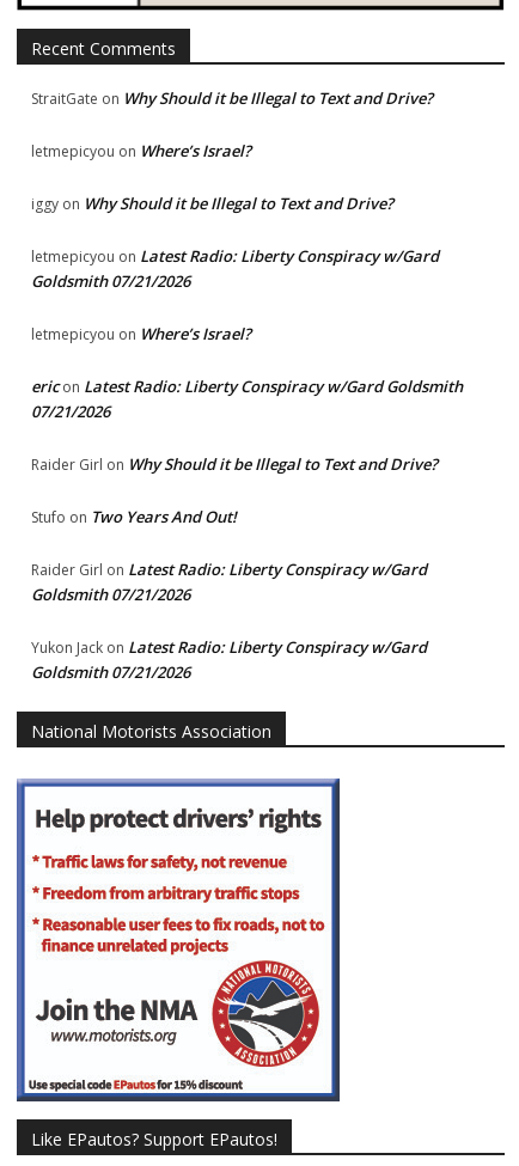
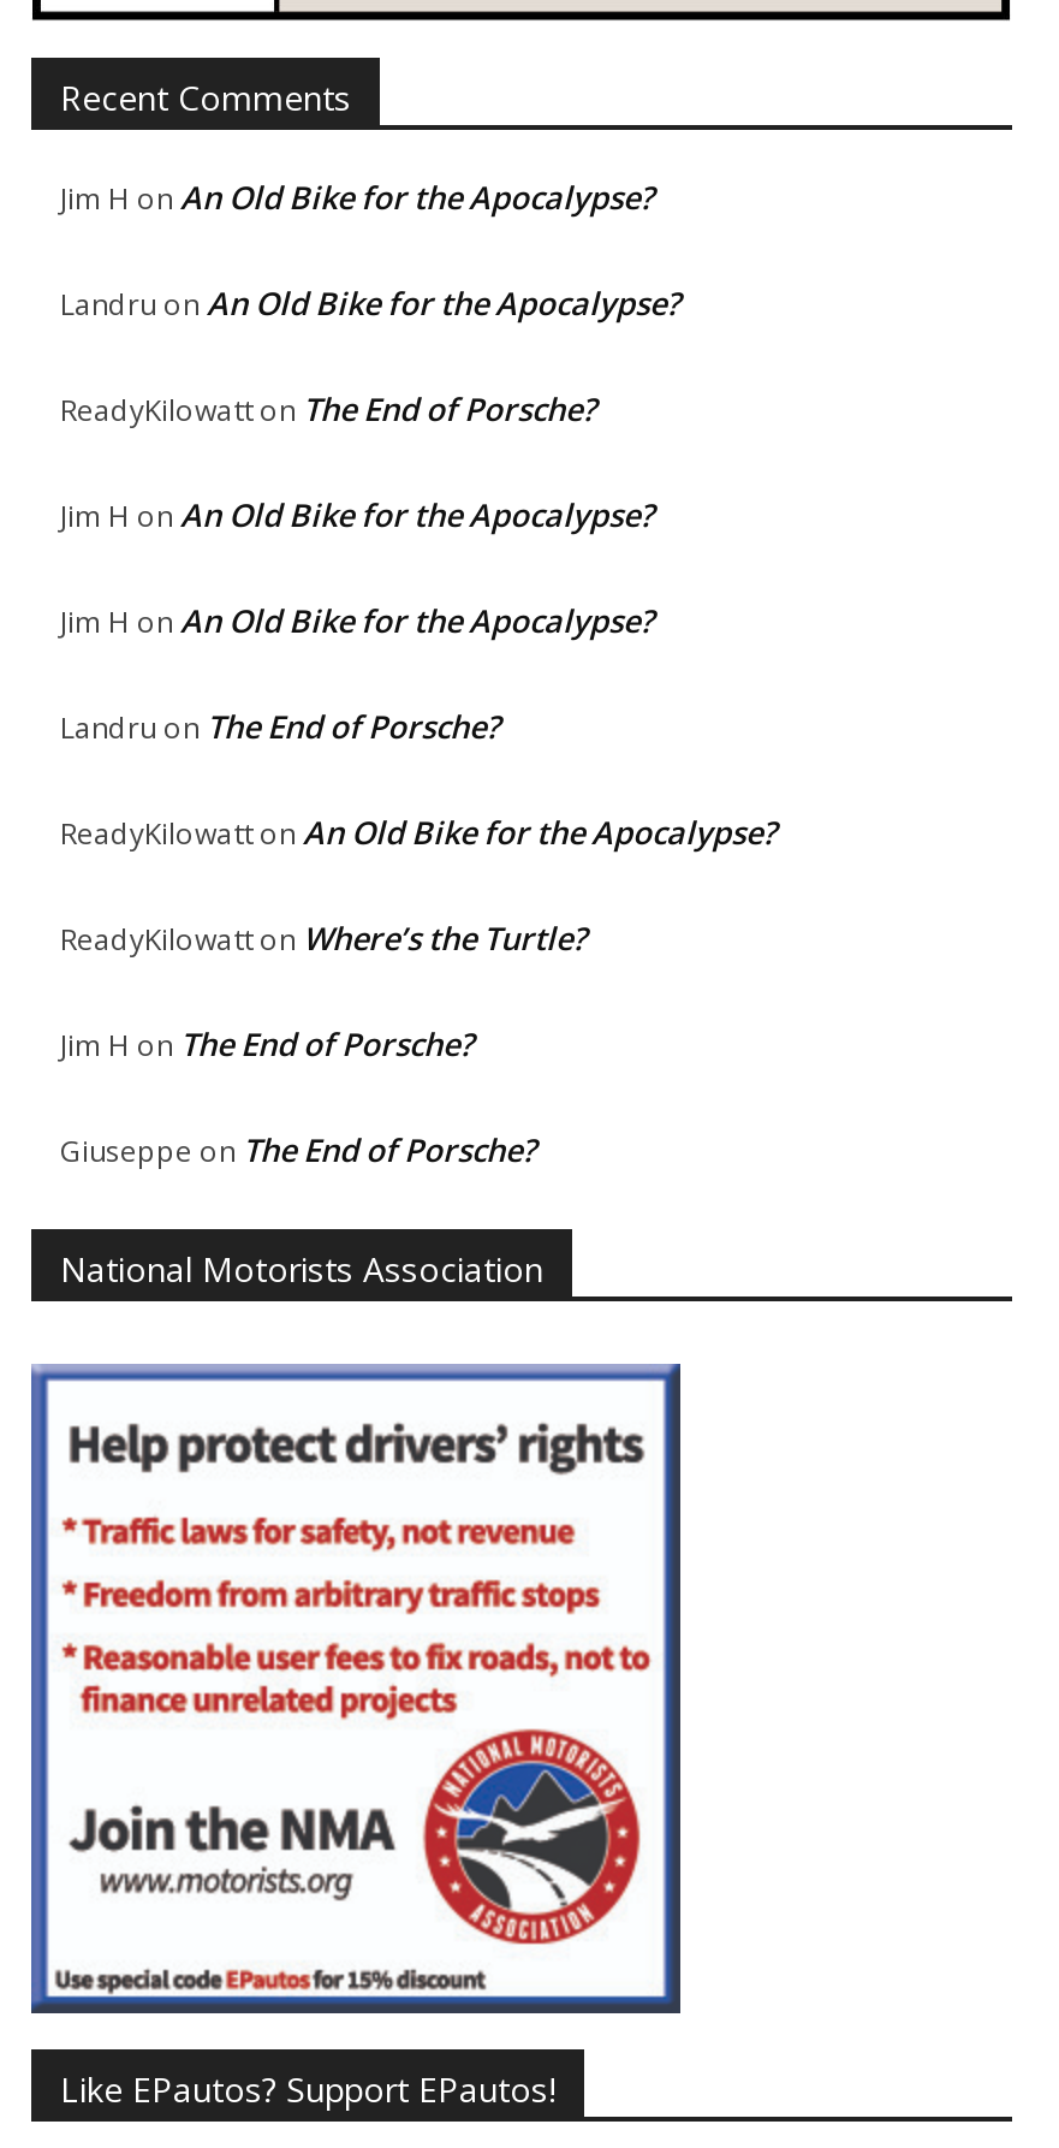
- StraitGate on Why Should it be Illegal to Text and Drive?
+ Jim H on An Old Bike for the Apocalypse?

- letmepicyou on Where’s Israel?
+ Landru on An Old Bike for the Apocalypse?

- iggyon Why Should it be Illegal to Text and Drive?
+ ReadyKilowatton The End of Porsche?

- letmepicyou on Latest Radio: Liberty Conspiracy w/Gard
- Goldsmith 07/21/2026
+ Jim H on An Old Bike for the Apocalypse?

- letmepicyou on Where’s Israel?
+ Jim H on An Old Bike for the Apocalypse?

- ericon Latest Radio: Liberty Conspiracy w/Gard Goldsmith
- 07/21/2026
+ Landru on The End of Porsche?

- Raider Girlon Why Should it be Illegal to Text and Drive?
+ ReadyKilowatton An Old Bike for the Apocalypse?

- Stufoon Two Years And Out!
+ ReadyKilowatton Where’s the Turtle?

- Raider Girl on Latest Radio: Liberty Conspiracy w/Gard
- Goldsmith 07/21/2026
+ Jim H on The End of Porsche?

- Yukon Jack on Latest Radio: Liberty Conspiracy w/Gard
- Goldsmith 07/21/2026
+ Giuseppe on The End of Porsche?
